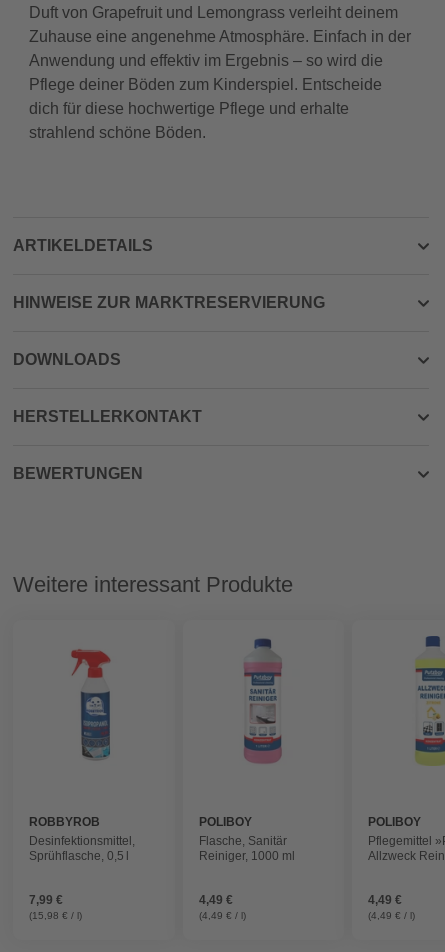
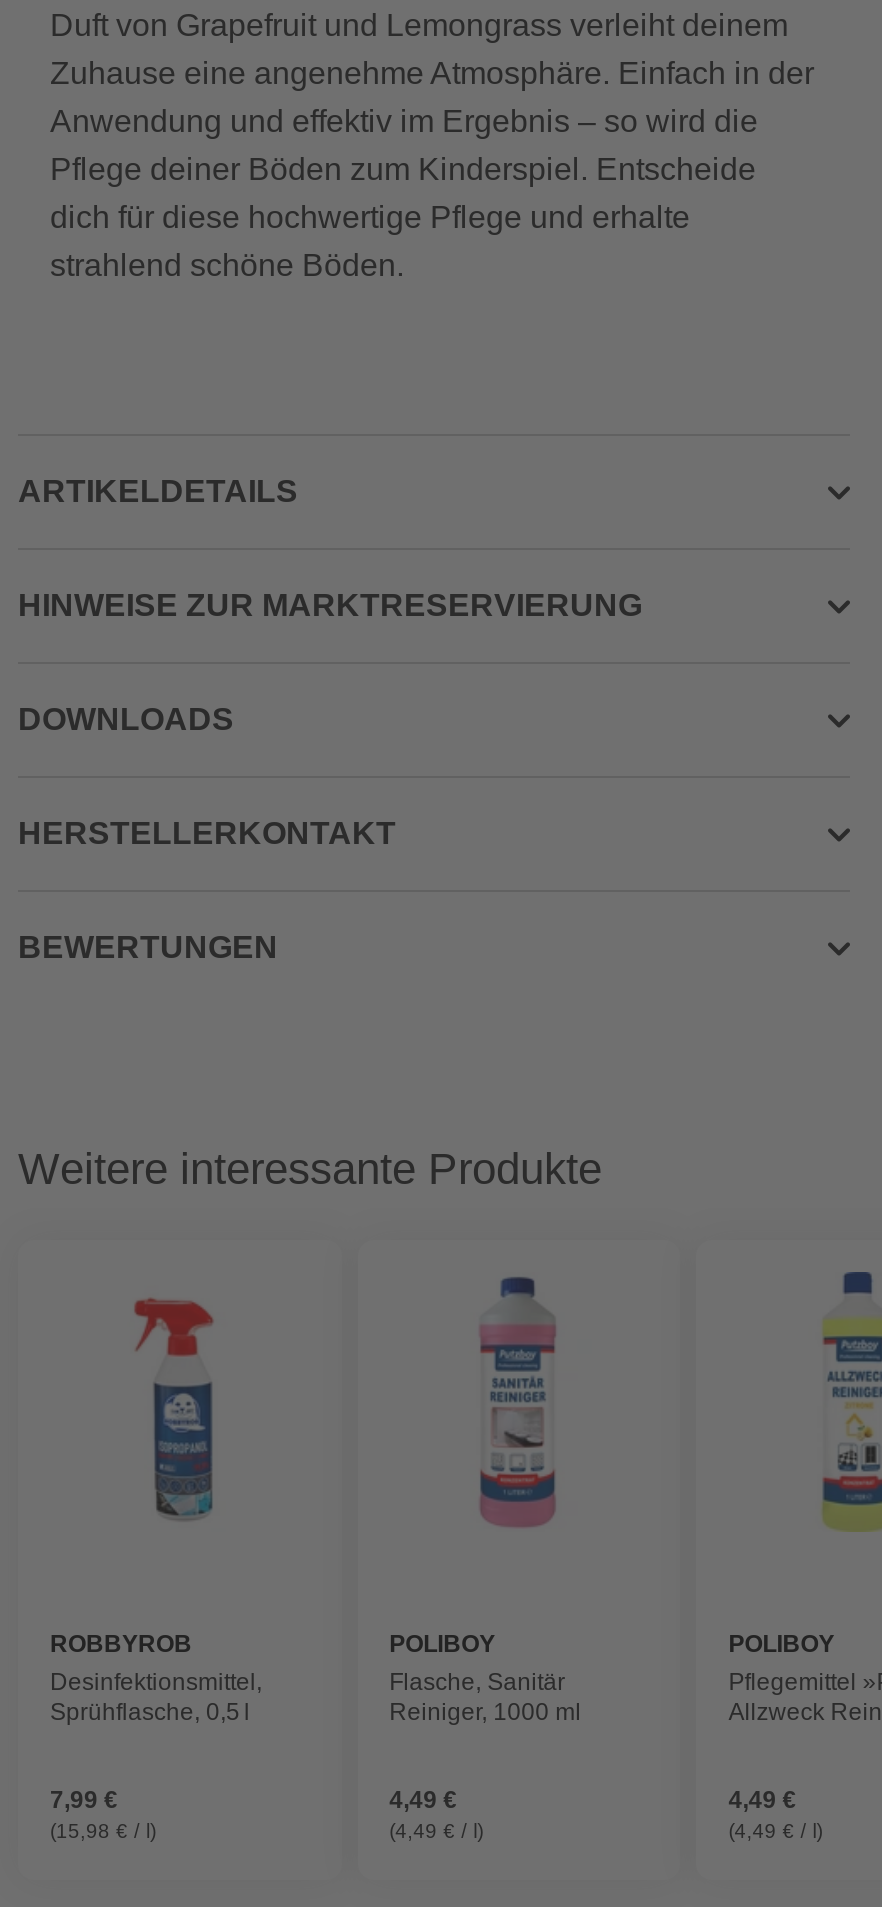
- Weitere interessant Produkte
+ Weitere interessante Produkte
